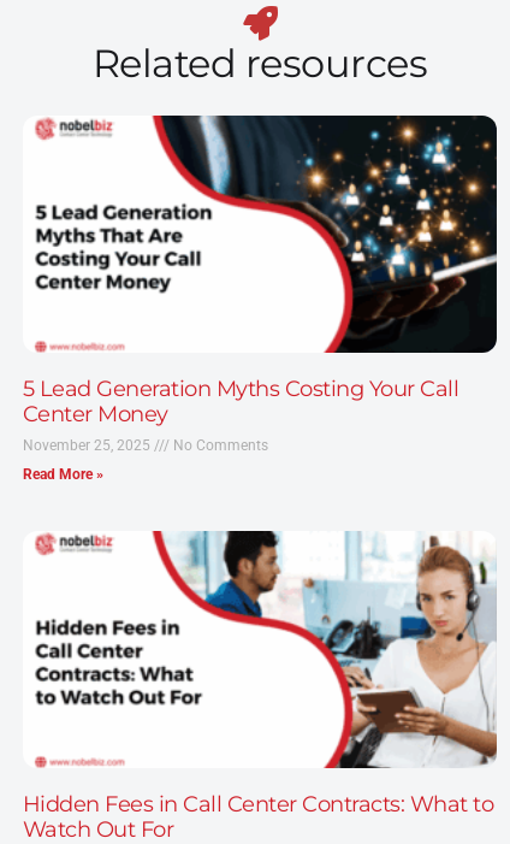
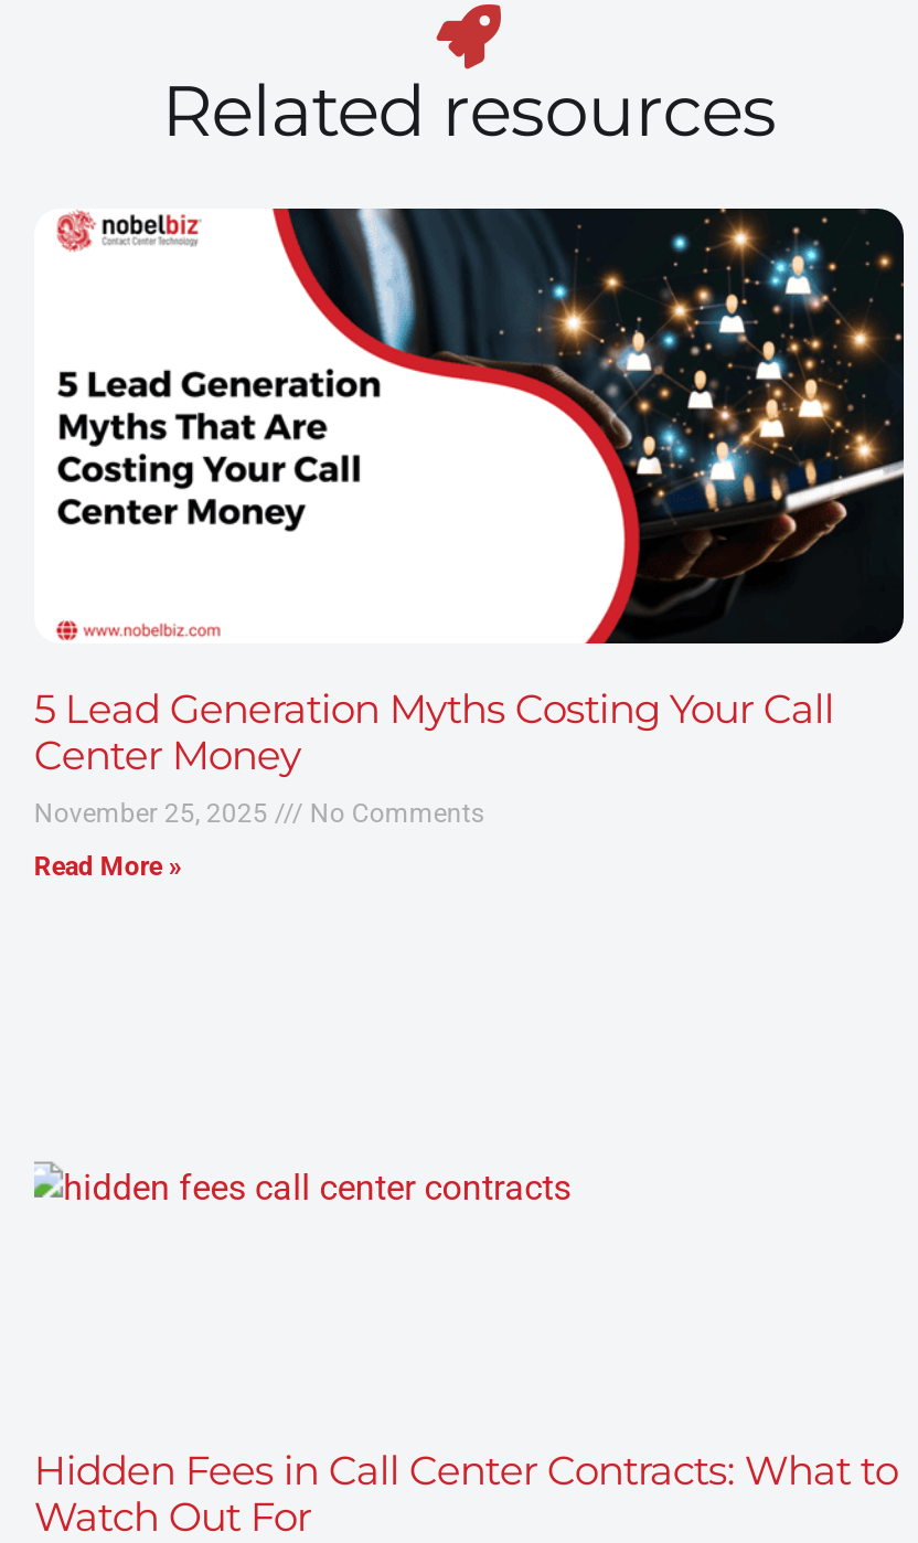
- [image]
